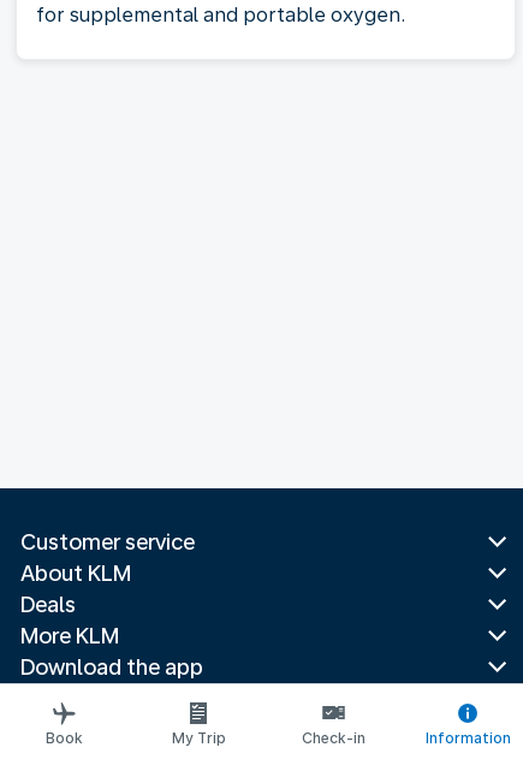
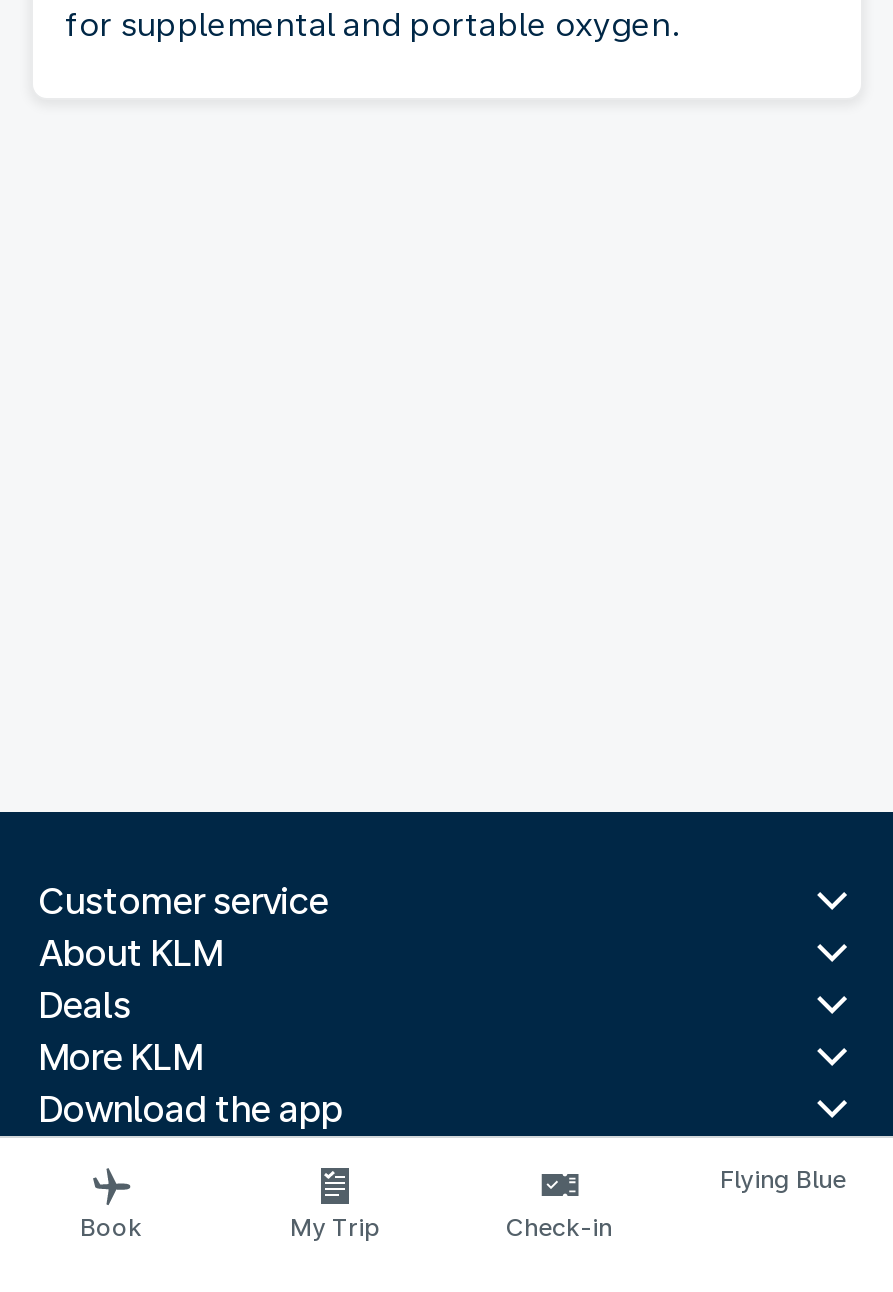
- Information
+ Flying Blue
